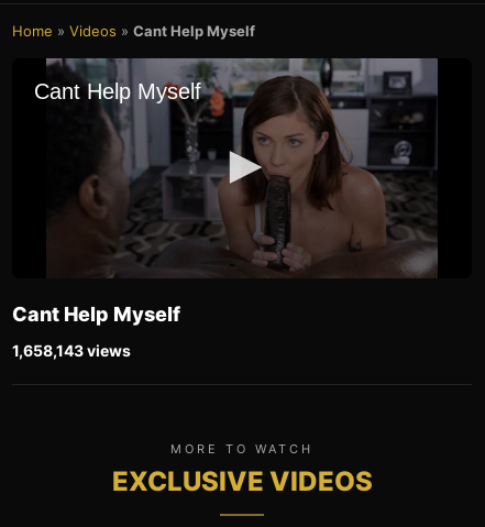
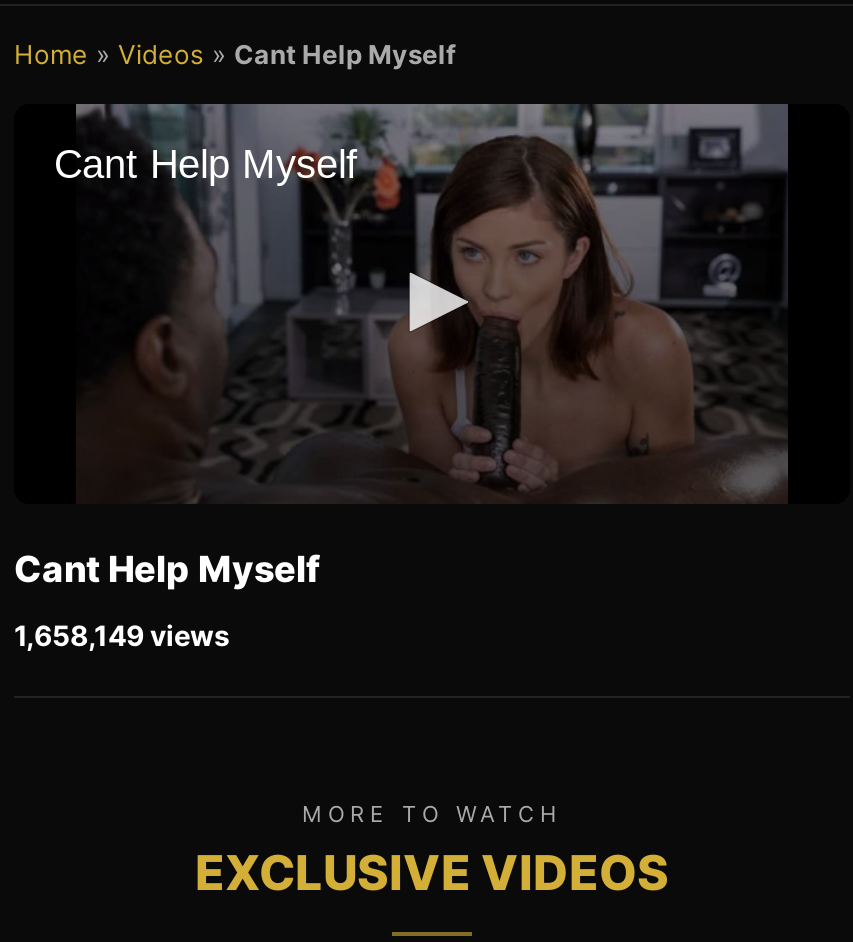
- 1,658,143 views
+ 1,658,149 views
